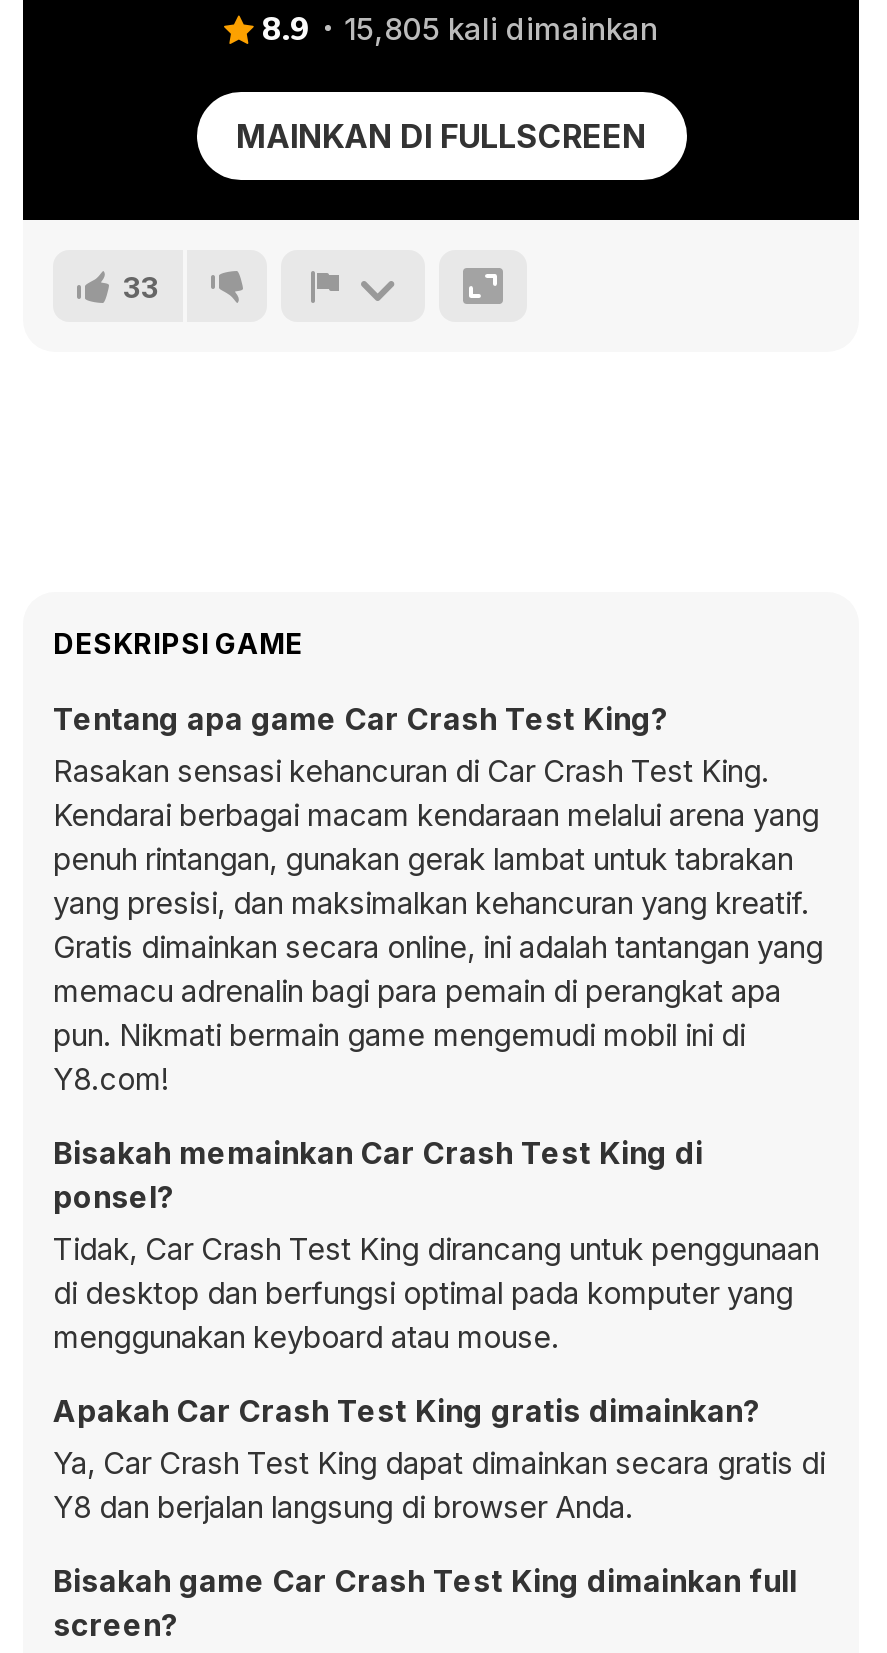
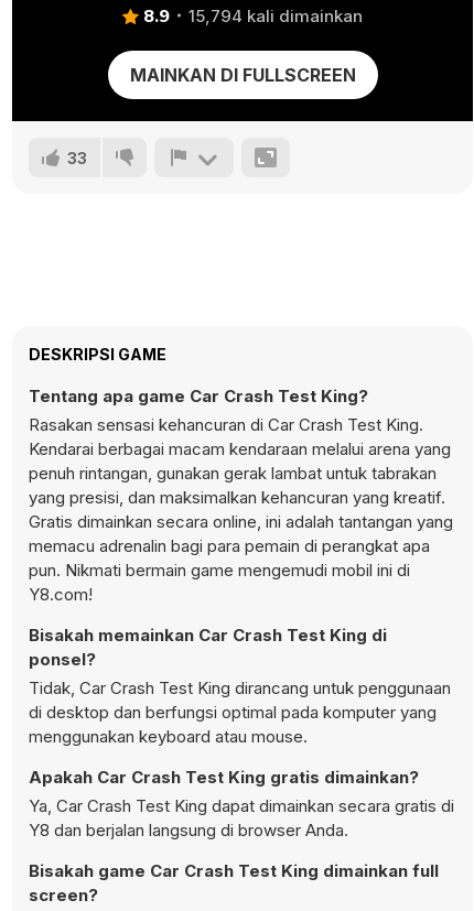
- 15,805 kali dimainkan
+ 15,794 kali dimainkan
